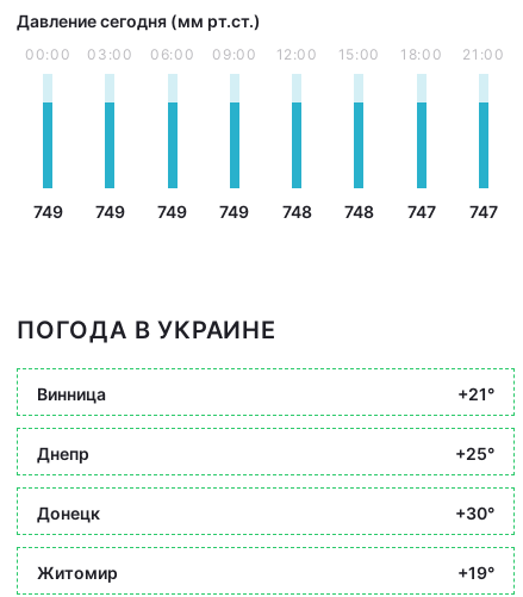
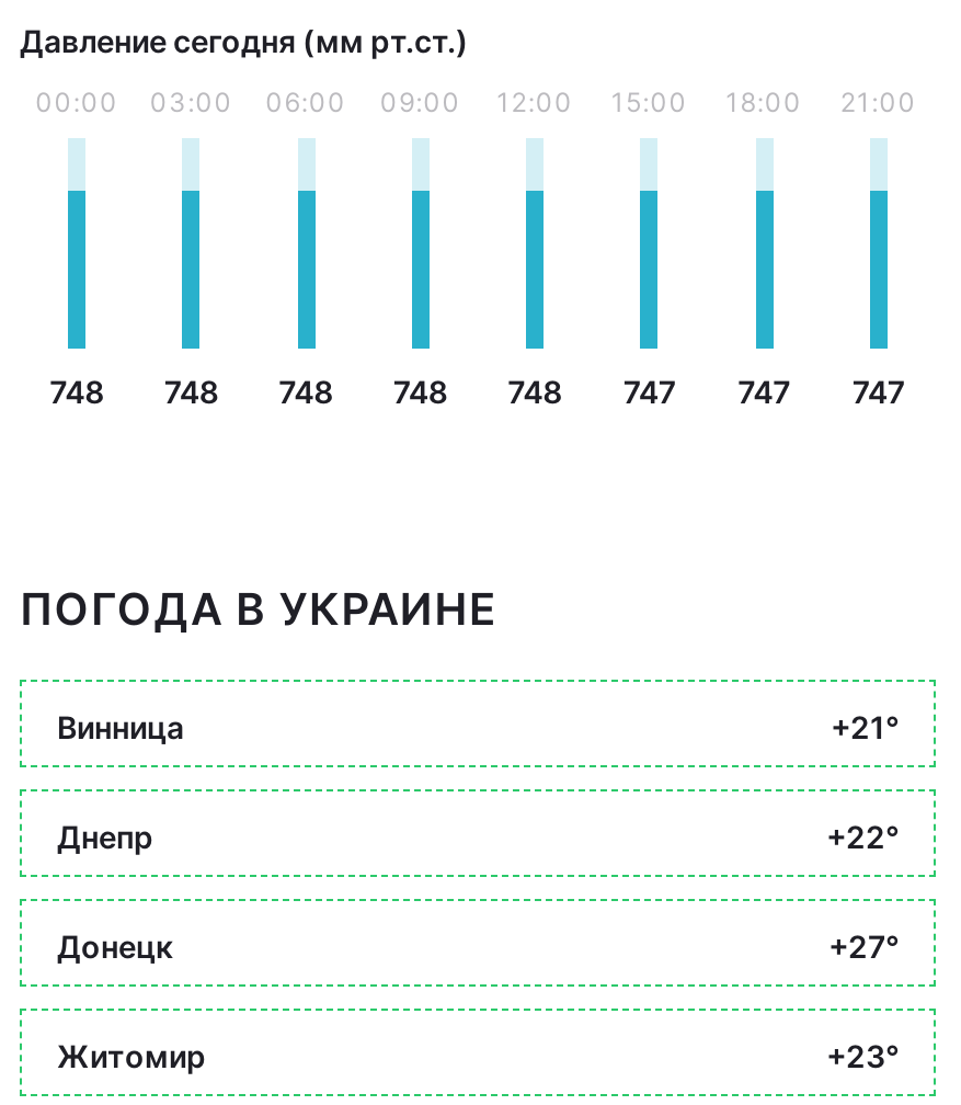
- 749
+ 748

- 749
+ 748

- 749
+ 748

- 749
+ 748

- 748
+ 747

- +25°
+ +22°

- +30°
+ +27°

- +19°
+ +23°
